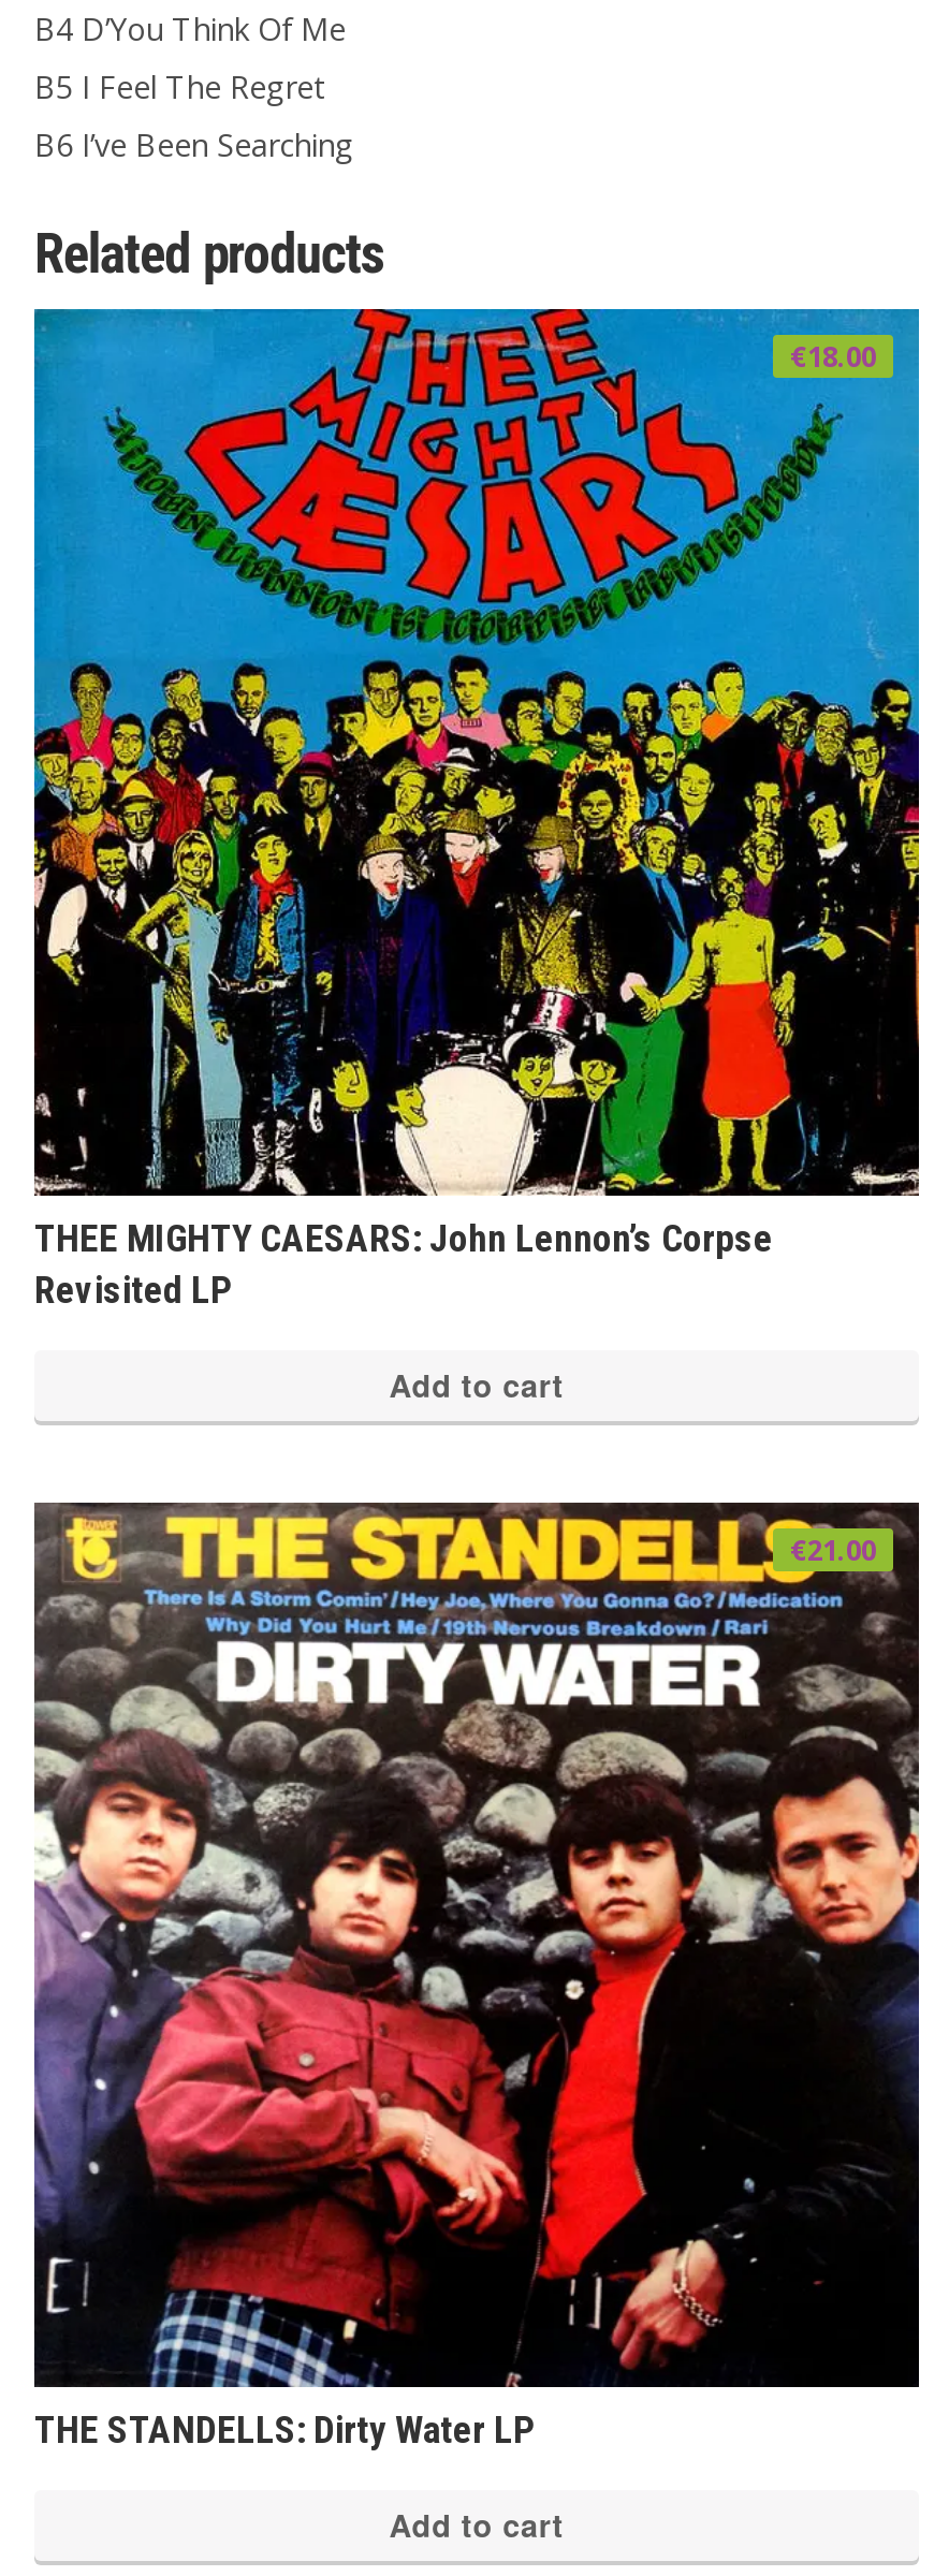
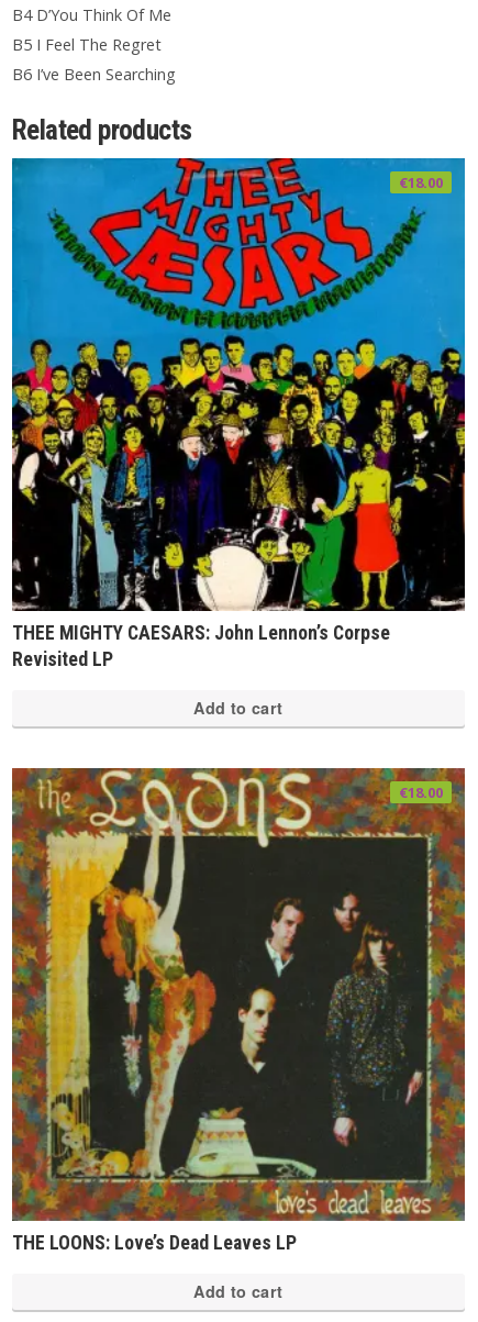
- [image]
- €21.00
+ [image]
+ €18.00

- THE STANDELLS: Dirty Water LP
+ THE LOONS: Love’s Dead Leaves LP
